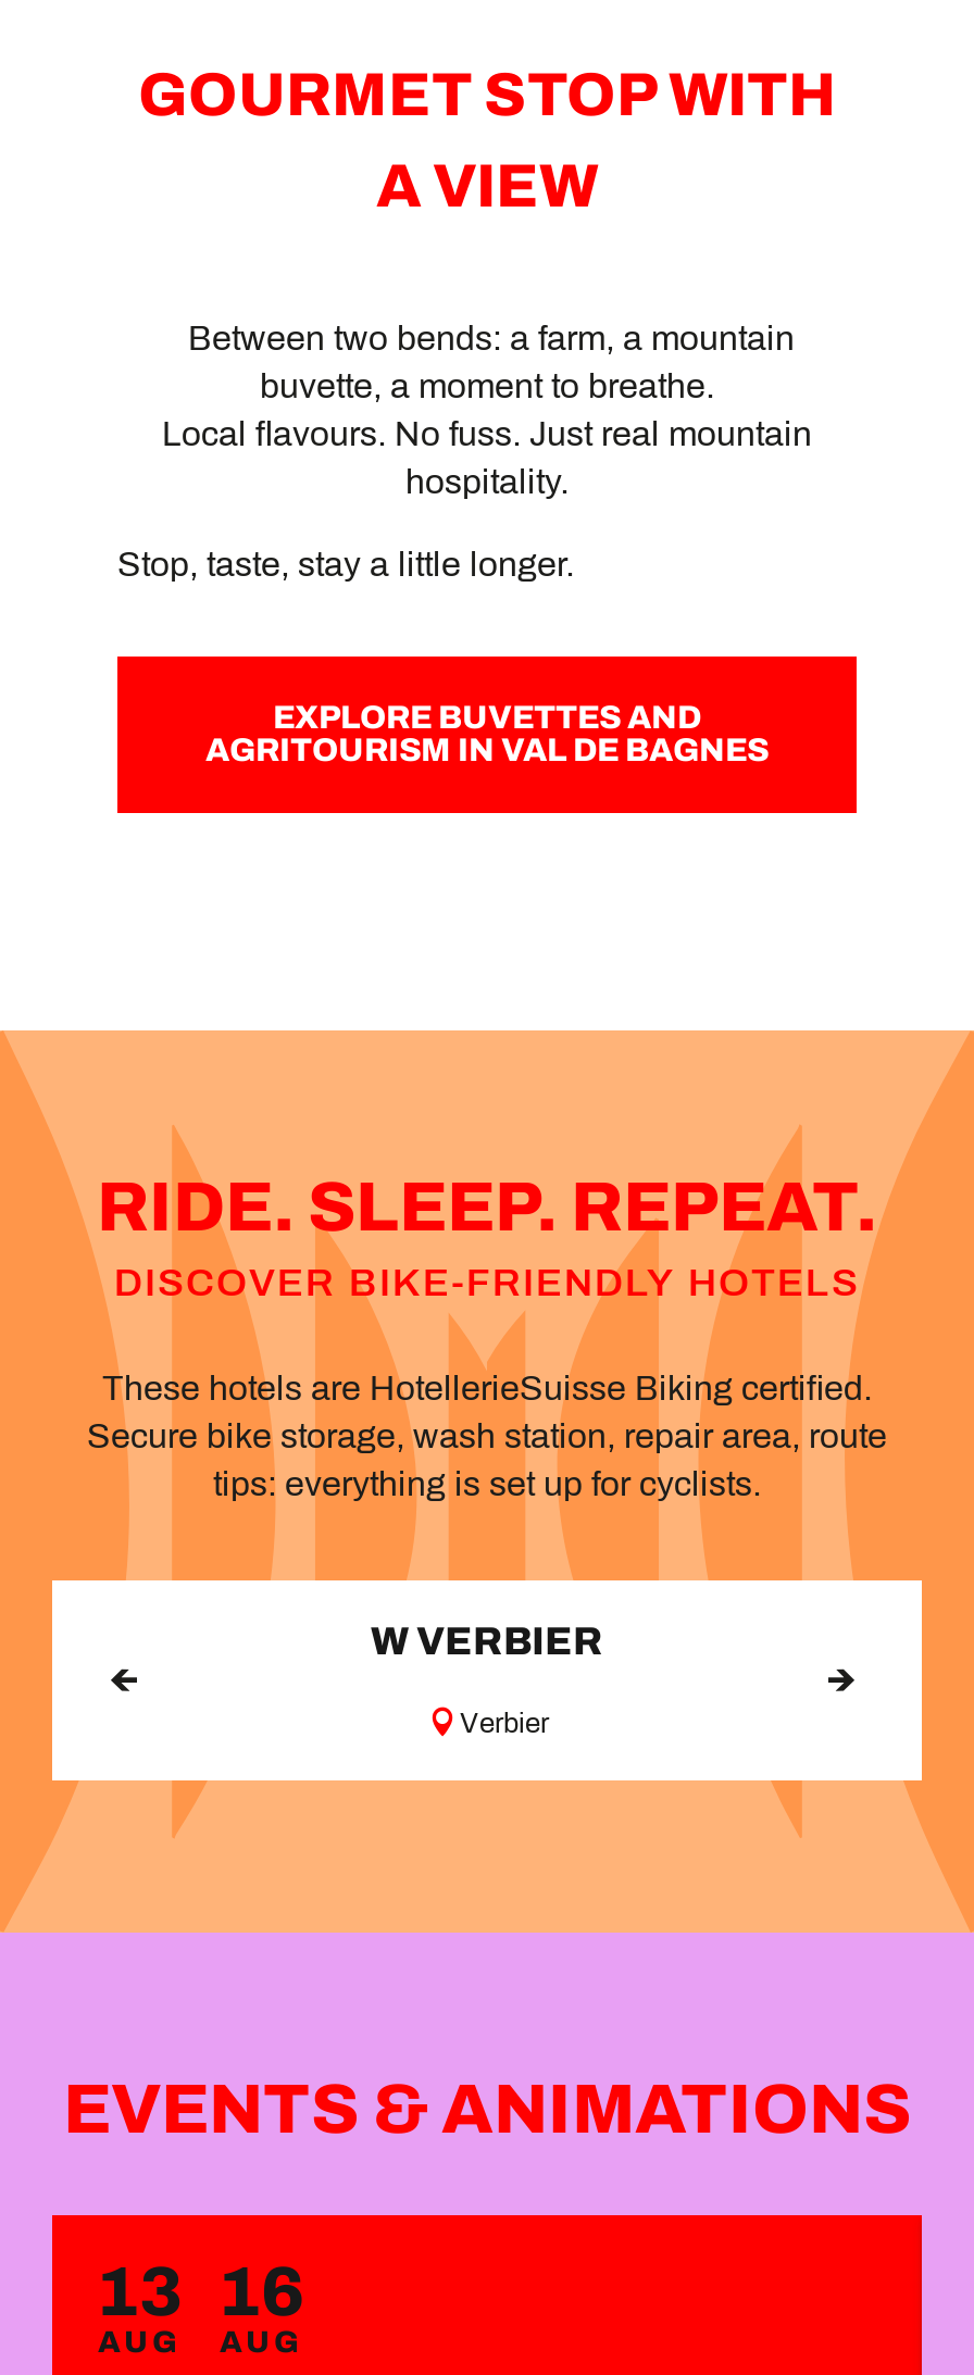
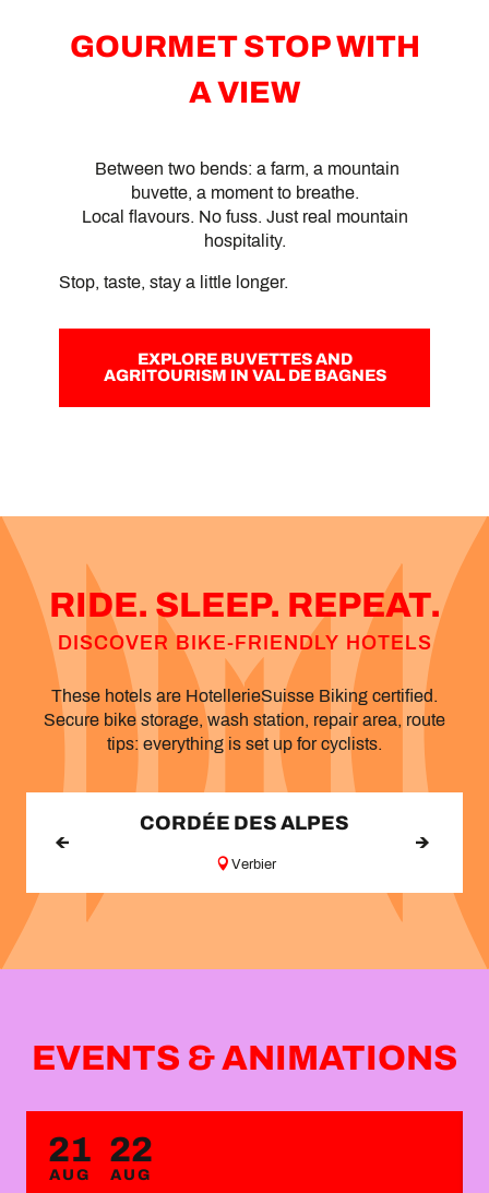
- W VERBIER
+ CORDÉE DES ALPES

- 13
+ 21

- 16
+ 22
